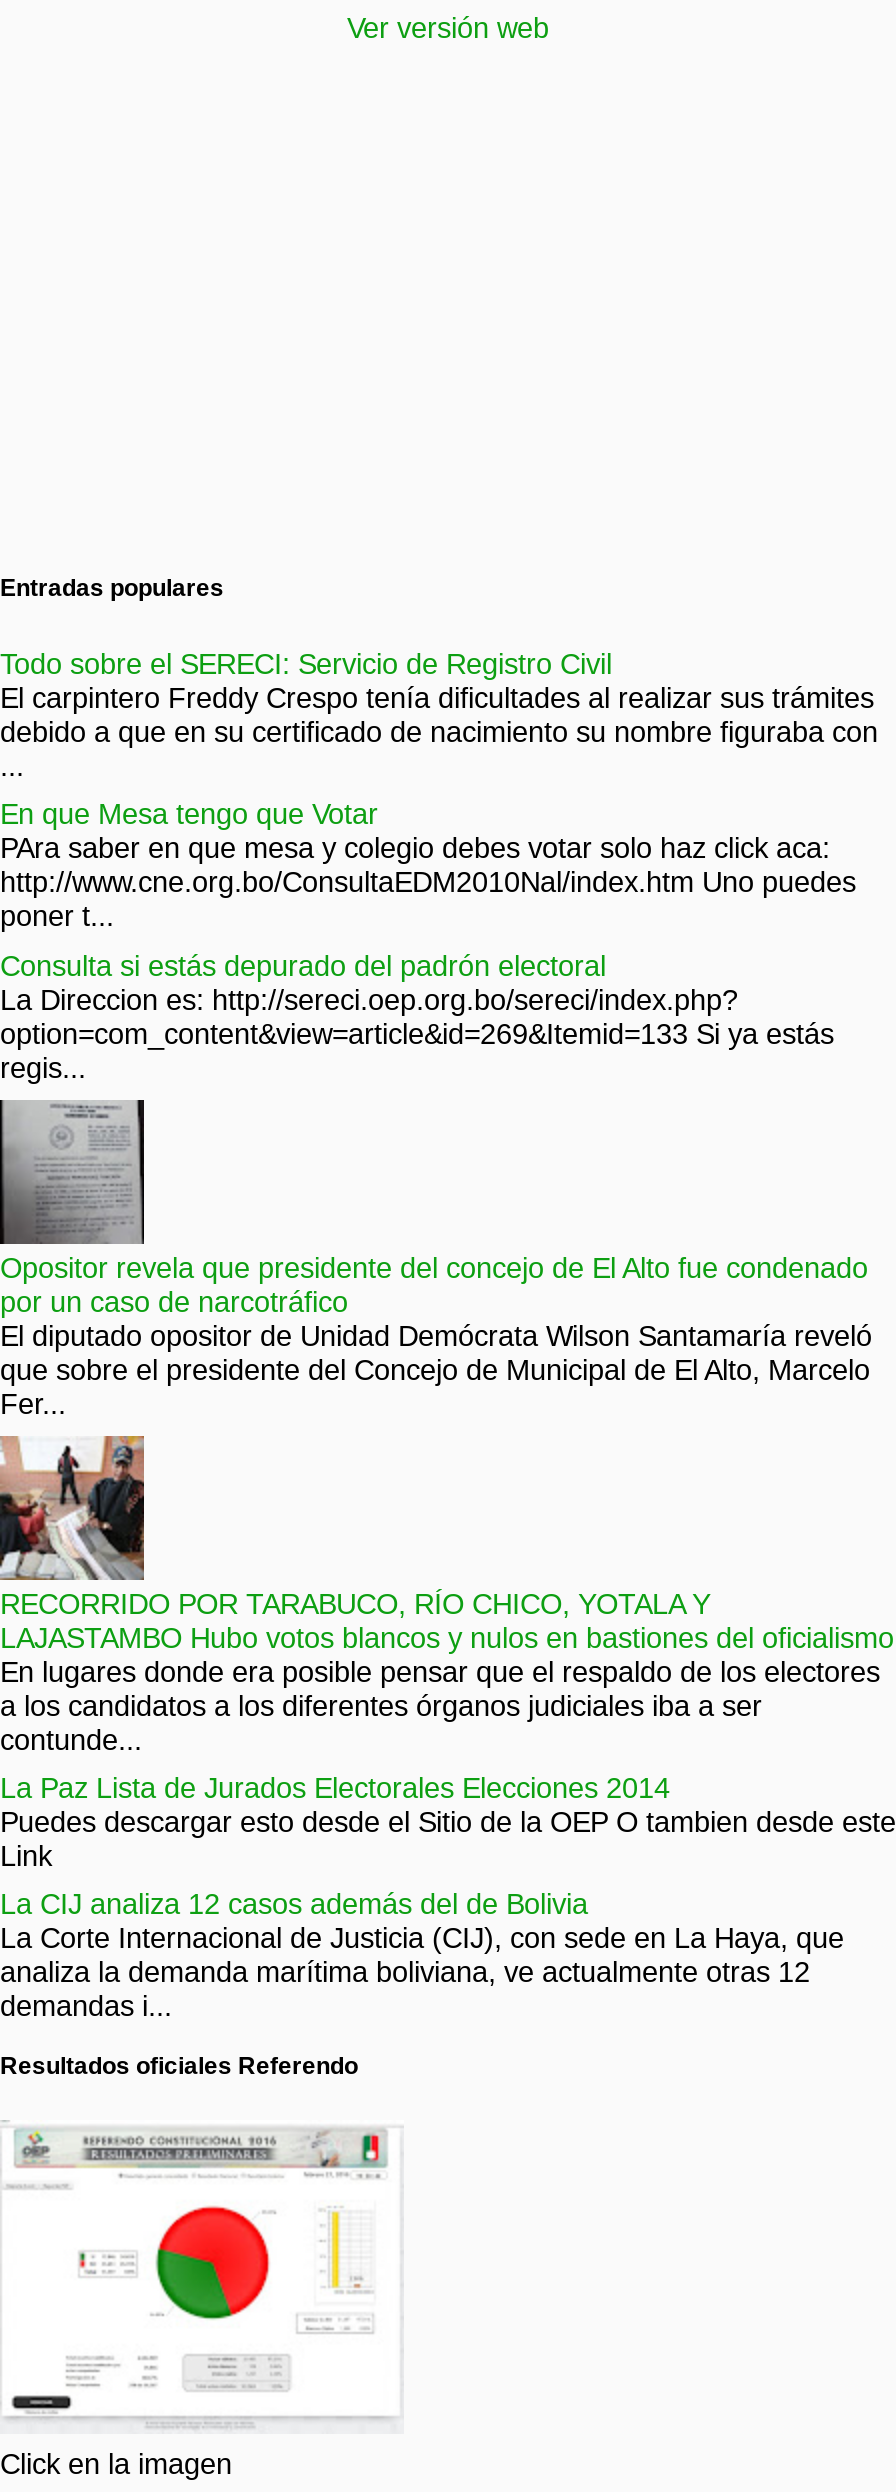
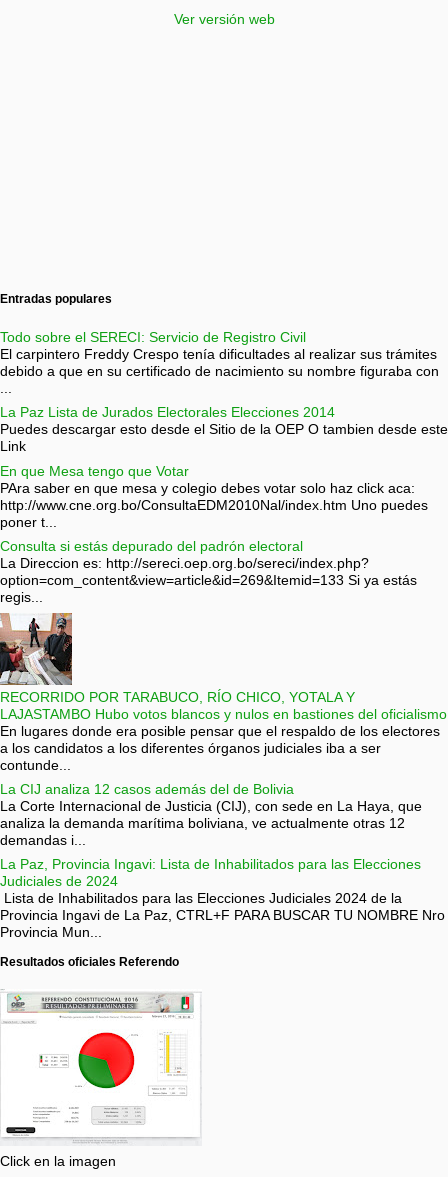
moved down: En que Mesa tengo que Votar | PAra saber en que mesa y colegio debes votar solo haz click aca: | http://www.cne.org.bo/ConsultaEDM2010Nal/index.htm Uno puedes | poner t... | Consulta si estás depurado del padrón electoral | La Direccion es: http://sereci.oep.org.bo/sereci/index.php? | option=com_content&view=article&id=269&Itemid=133 Si ya estás | regis...

- [image]
- Opositor revela que presidente del concejo de El Alto fue condenado
- por un caso de narcotráfico
- El diputado opositor de Unidad Demócrata Wilson Santamaría reveló
- que sobre el presidente del Concejo de Municipal de El Alto, Marcelo
- Fer...

moved up: [image] | RECORRIDO POR TARABUCO, RÍO CHICO, YOTALA Y | LAJASTAMBO Hubo votos blancos y nulos en bastiones del oficialismo | En lugares donde era posible pensar que el respaldo de los electores | a los candidatos a los diferentes órganos judiciales iba a ser | contunde...

moved up: La Paz Lista de Jurados Electorales Elecciones 2014 | Puedes descargar esto desde el Sitio de la OEP O tambien desde este | Link

moved up: La CIJ analiza 12 casos además del de Bolivia | La Corte Internacional de Justicia (CIJ), con sede en La Haya, que | analiza la demanda marítima boliviana, ve actualmente otras 12 | demandas i...

+ La Paz, Provincia Ingavi: Lista de Inhabilitados para las Elecciones
+ Judiciales de 2024
+ Lista de Inhabilitados para las Elecciones Judiciales 2024 de la
+ Provincia Ingavi de La Paz, CTRL+F PARA BUSCAR TU NOMBRE Nro
+ Provincia Mun...
